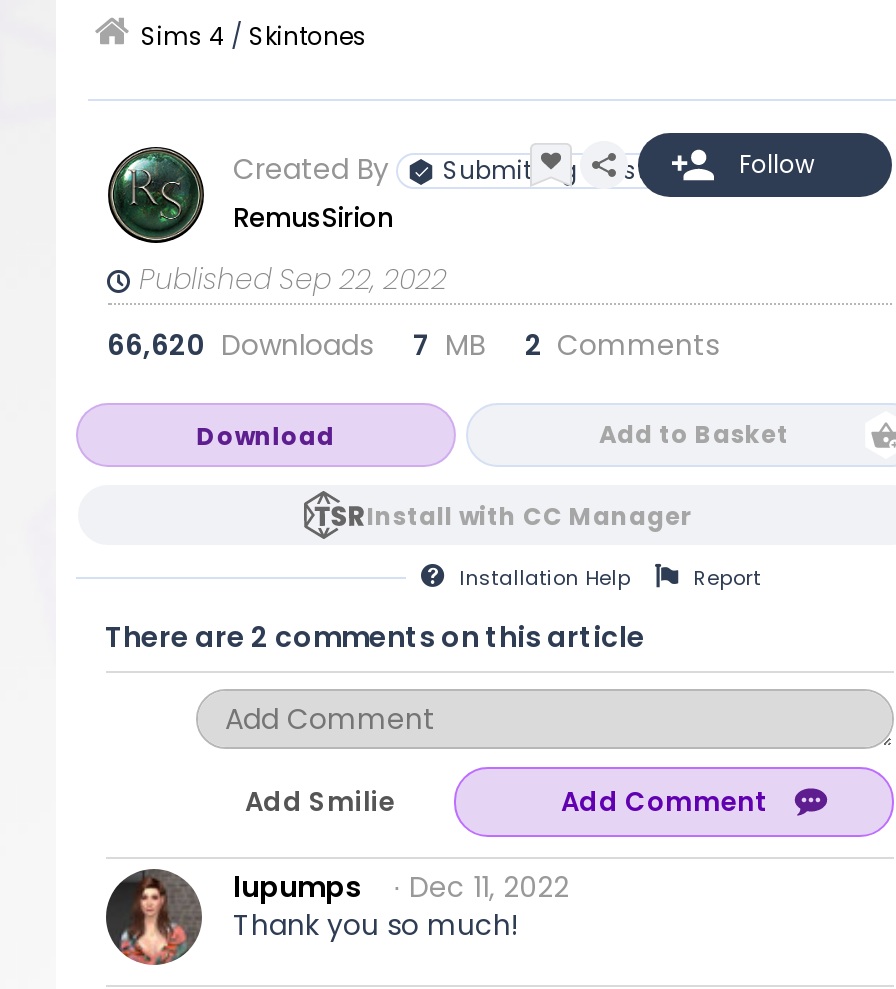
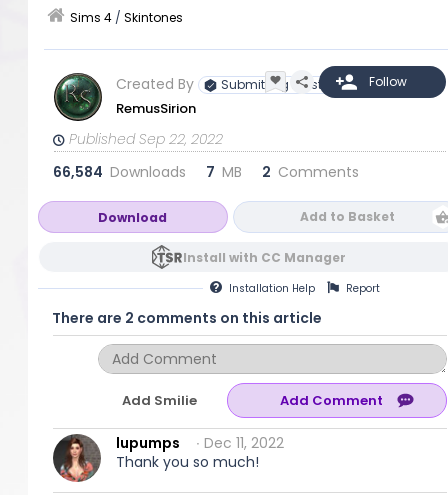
- 66,620 Downloads 7 MB 2 Comments
+ 66,584 Downloads 7 MB 2 Comments
